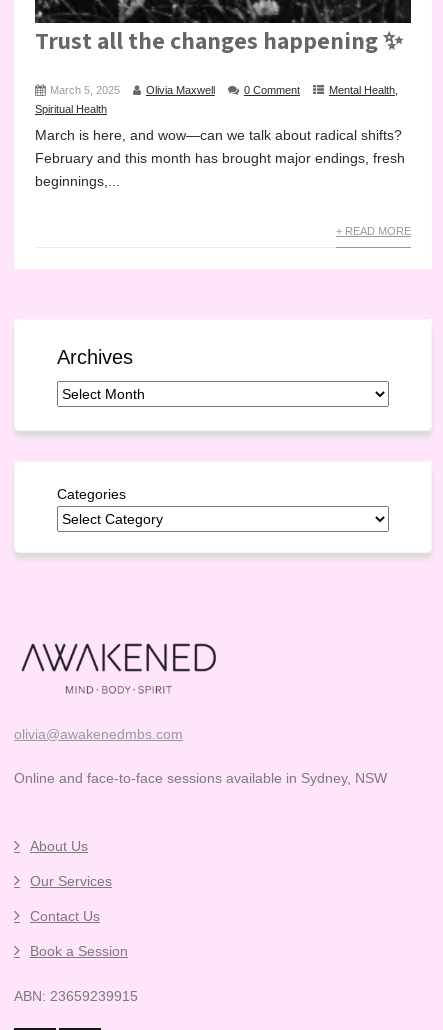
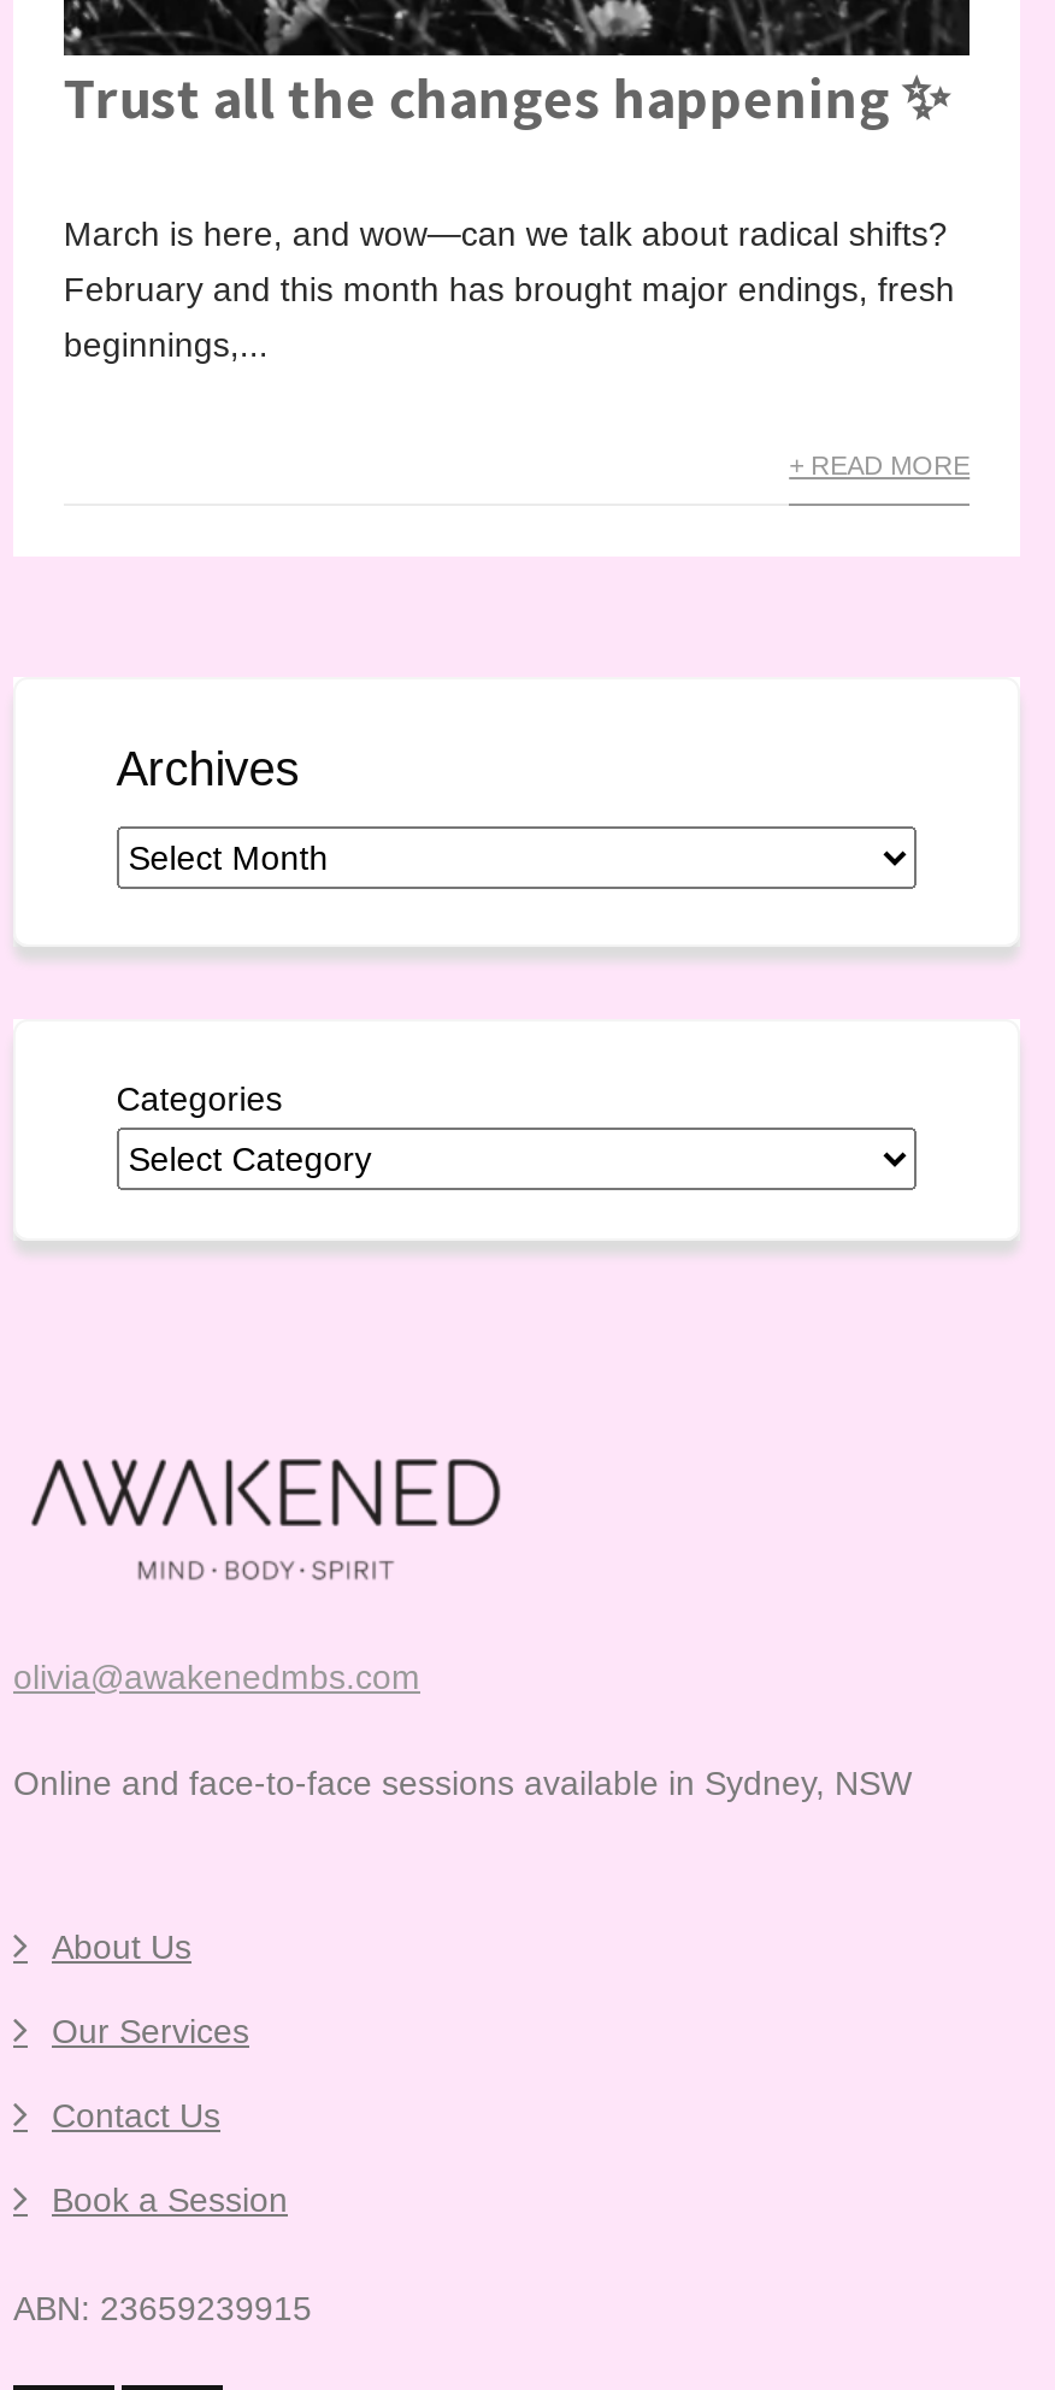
- March 5, 2025
- Olivia Maxwell
- 0 Comment
- Mental Health,
- Spiritual Health
